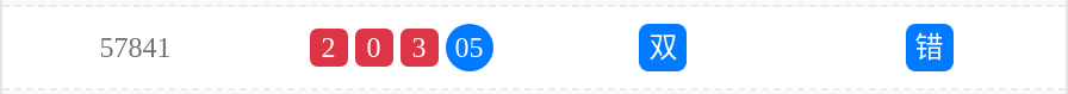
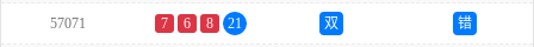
- 57841
+ 57071

- 2
+ 7

- 0
+ 6

- 3
+ 8

- 05
+ 21
